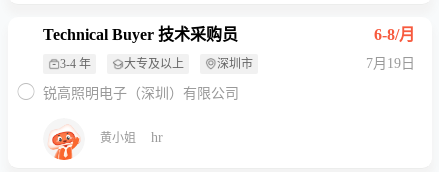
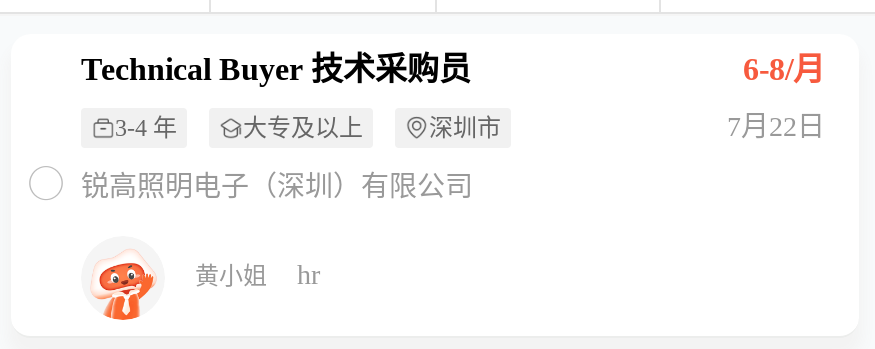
- 7月19日
+ 7月22日
